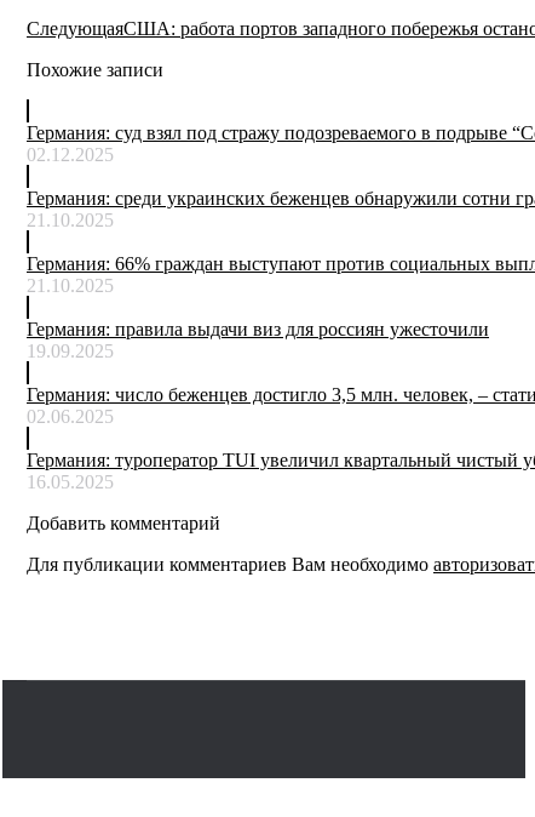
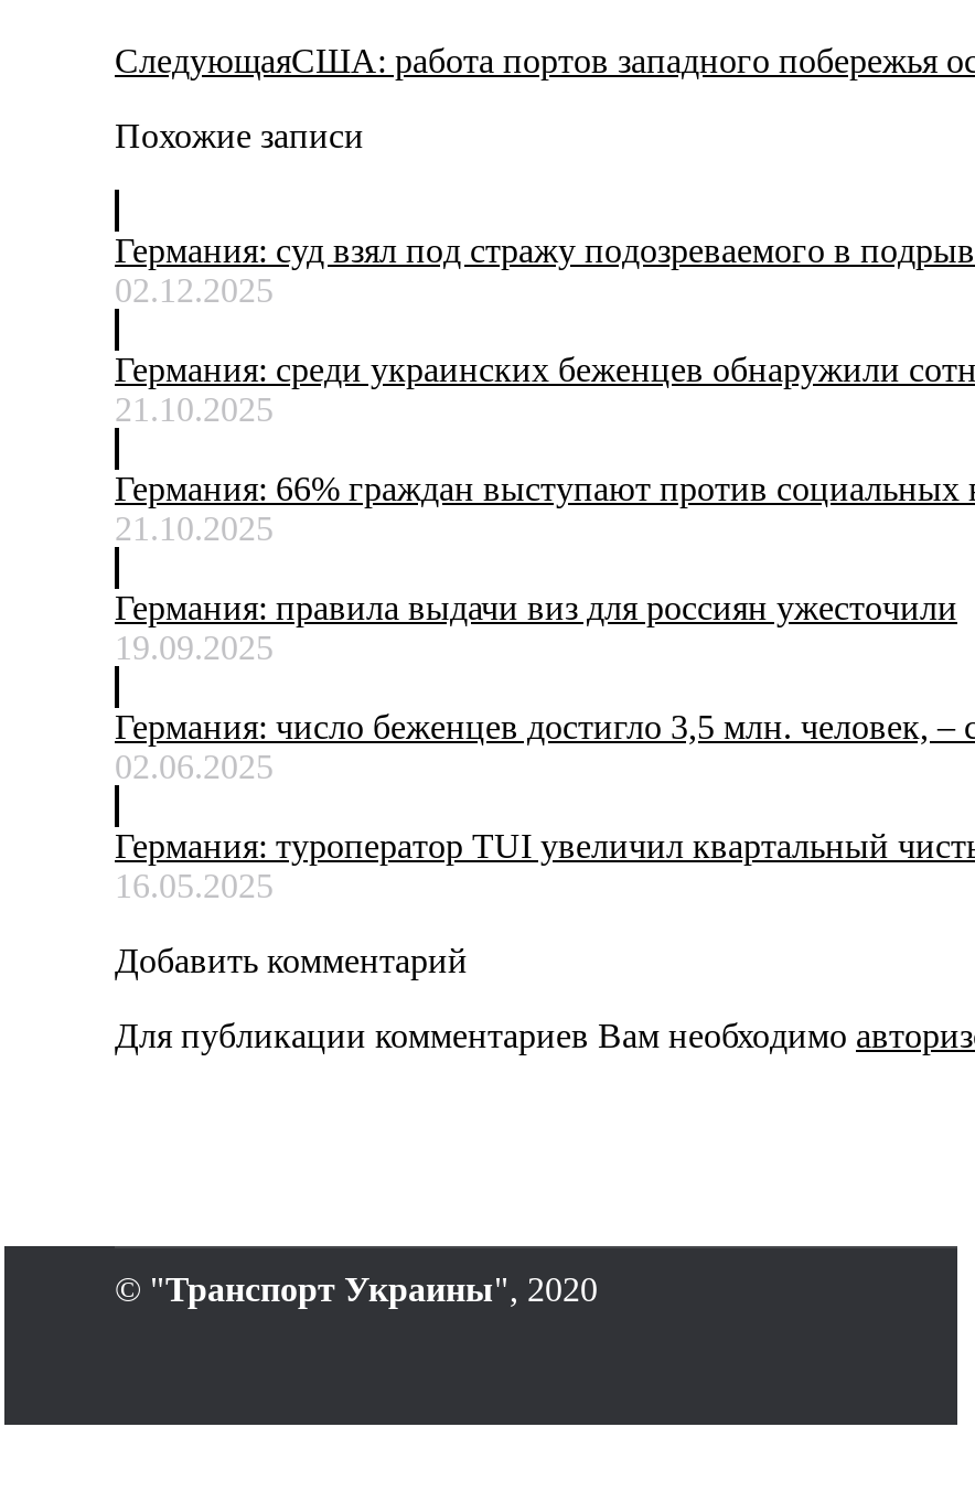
+ © "Транспорт Украины", 2020
